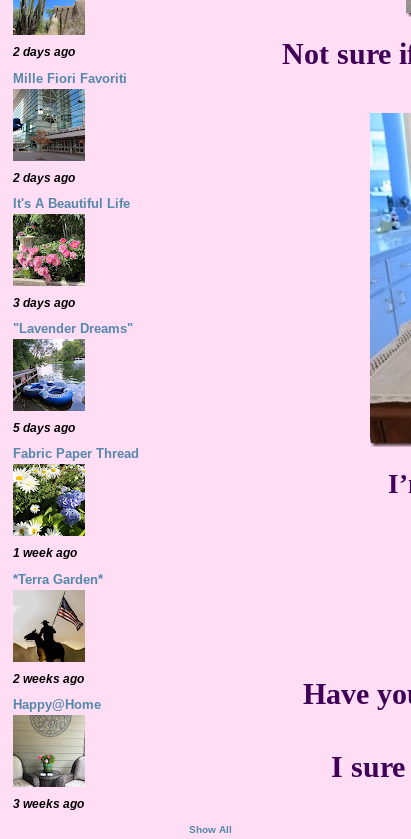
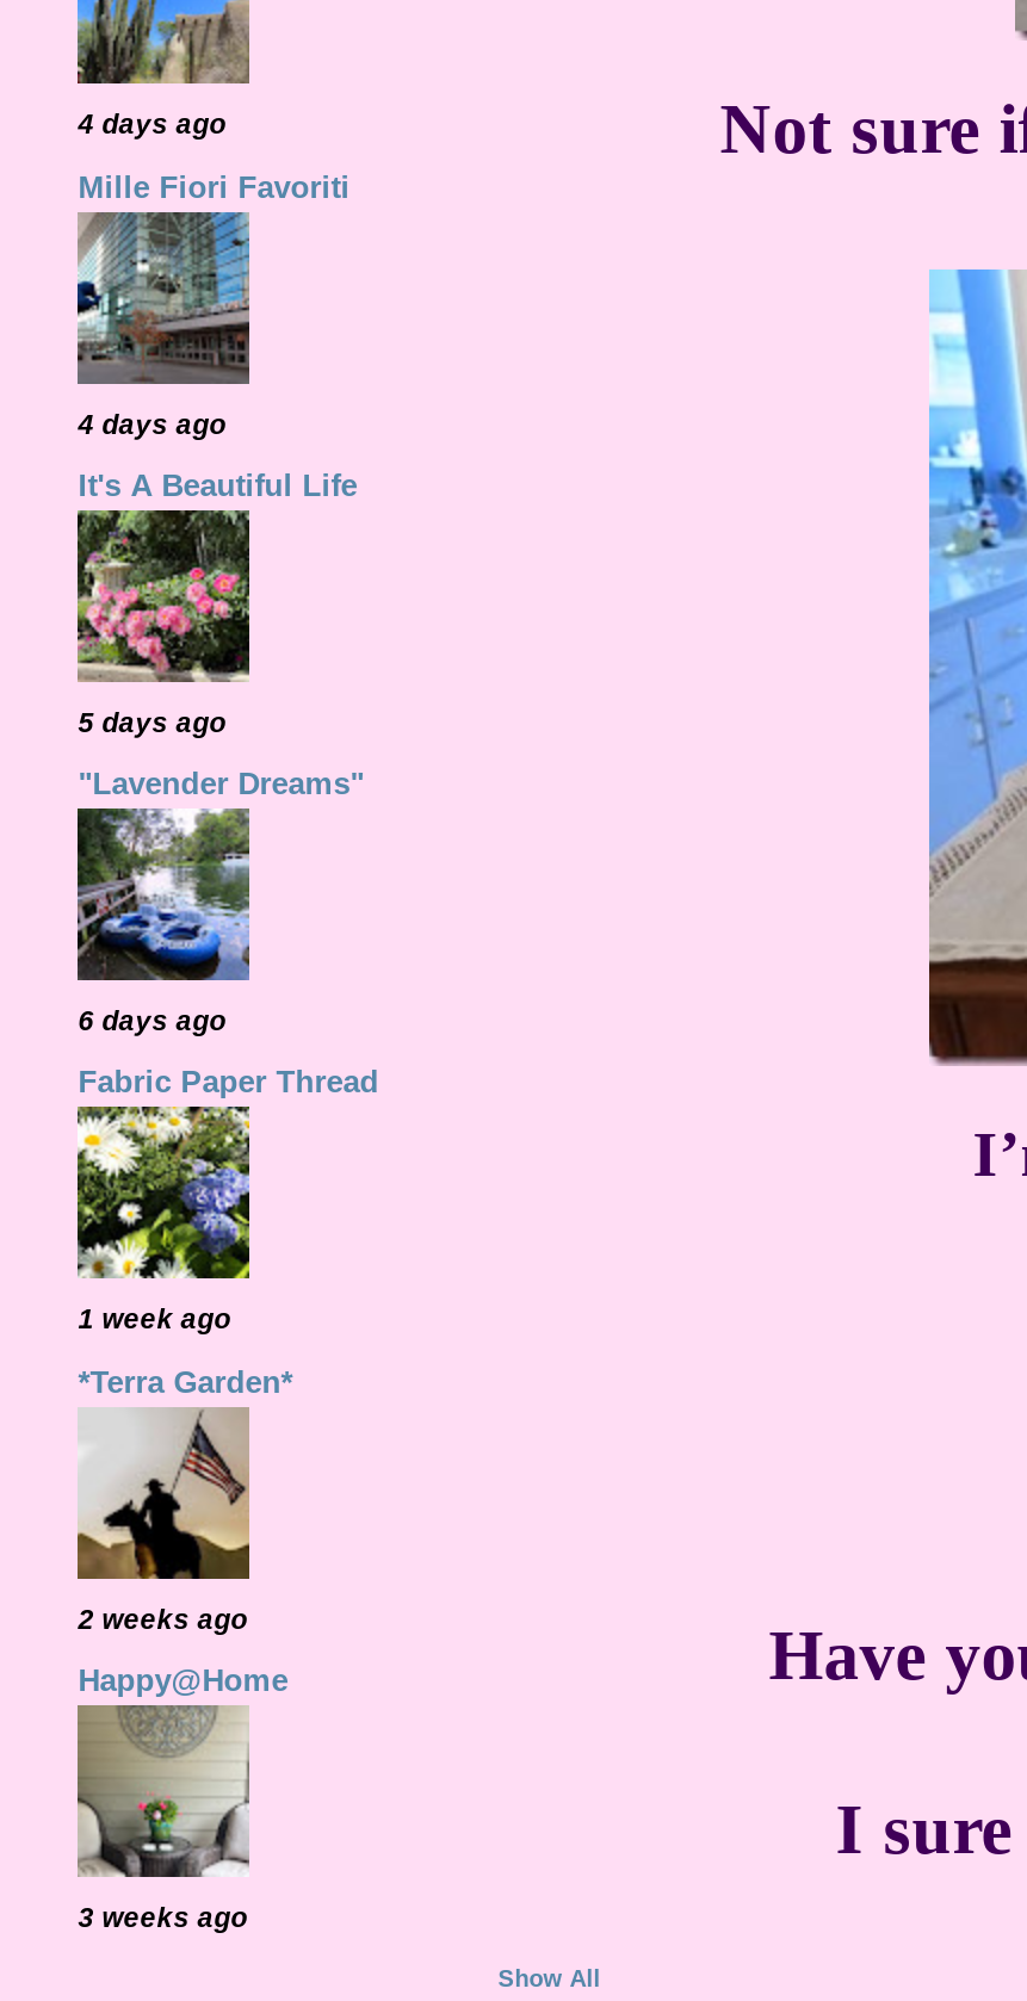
- 2 days ago
+ 4 days ago

- 2 days ago
+ 4 days ago

- 3 days ago
+ 5 days ago

- 5 days ago
+ 6 days ago
